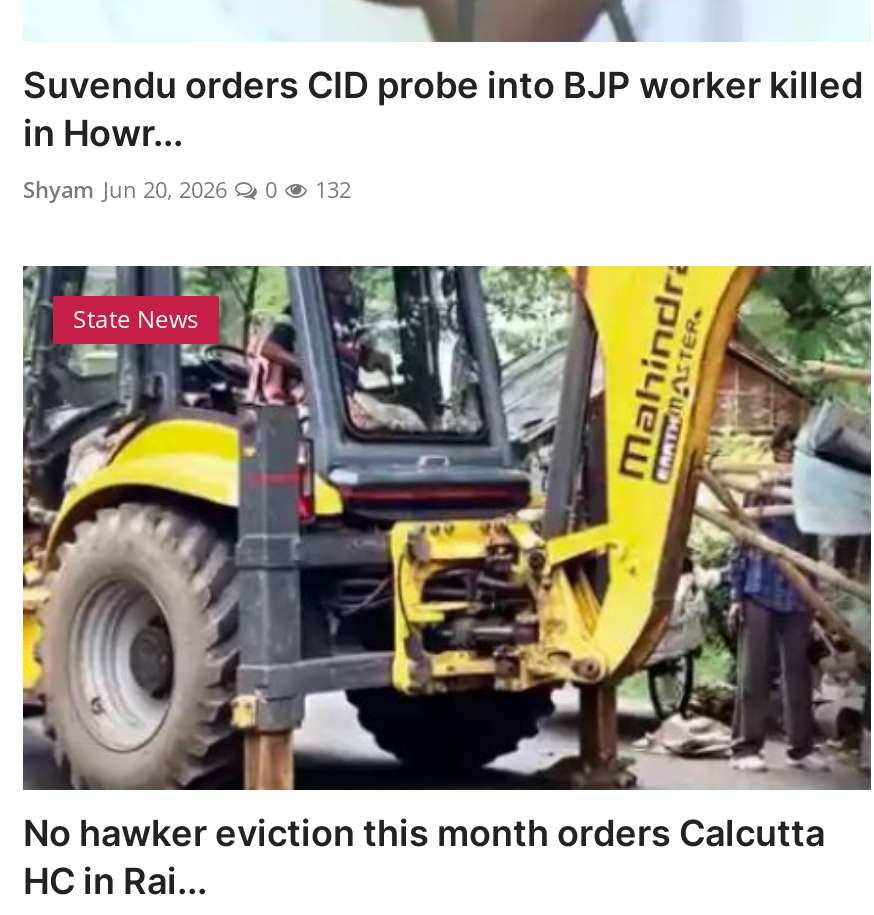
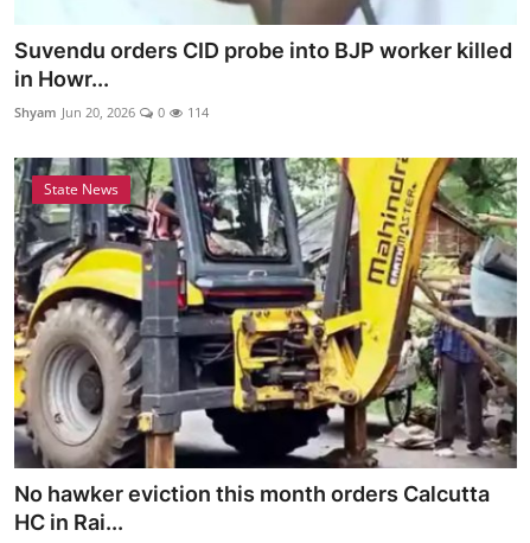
- Shyam Jun 20, 2026 0 132
+ Shyam Jun 20, 2026 0 114
